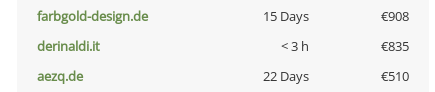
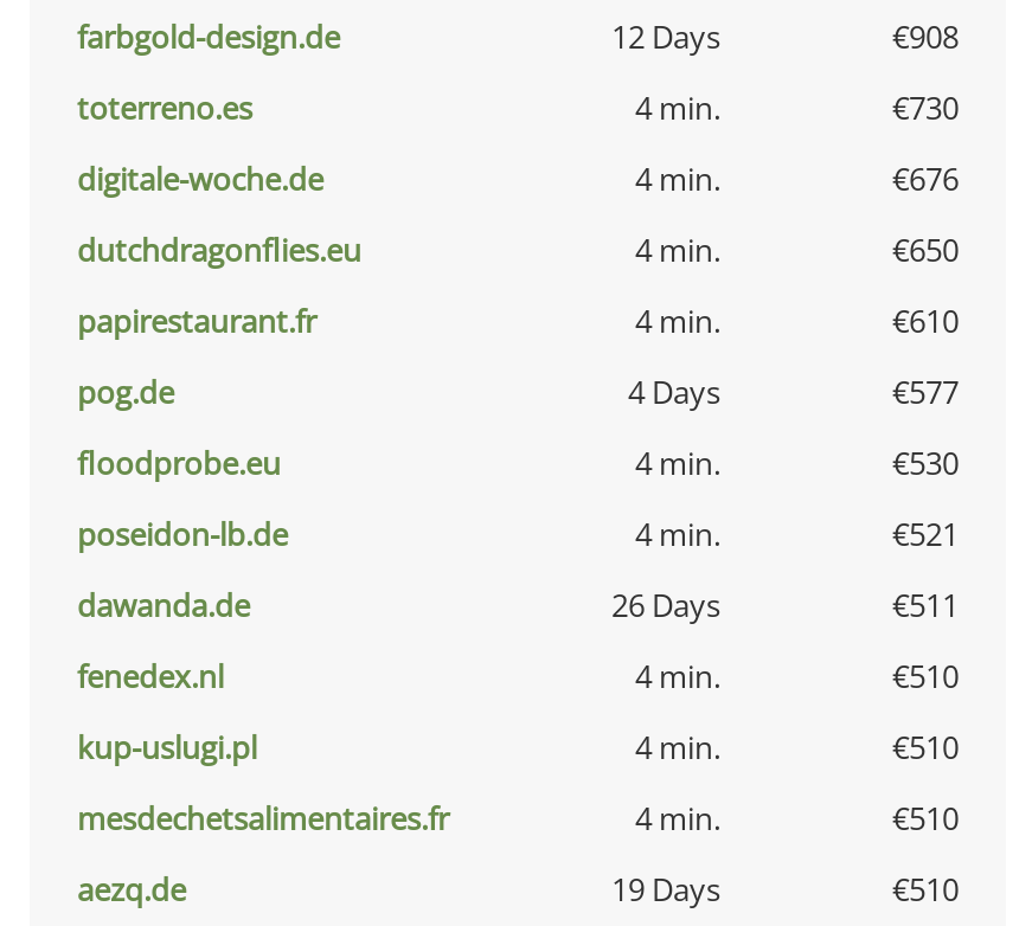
- 15 Days
+ 12 Days

- derinaldi.it
- < 3 h
- €835
+ toterreno.es
+ 4 min.
+ €730
+ digitale-woche.de
+ 4 min.
+ €676
+ dutchdragonflies.eu
+ 4 min.
+ €650
+ papirestaurant.fr
+ 4 min.
+ €610
+ pog.de
+ 4 Days
+ €577
+ floodprobe.eu
+ 4 min.
+ €530
+ poseidon-lb.de
+ 4 min.
+ €521
+ dawanda.de
+ 26 Days
+ €511
+ fenedex.nl
+ 4 min.
+ €510
+ kup-uslugi.pl
+ 4 min.
+ €510
+ mesdechetsalimentaires.fr
+ 4 min.
+ €510

- 22 Days
+ 19 Days
